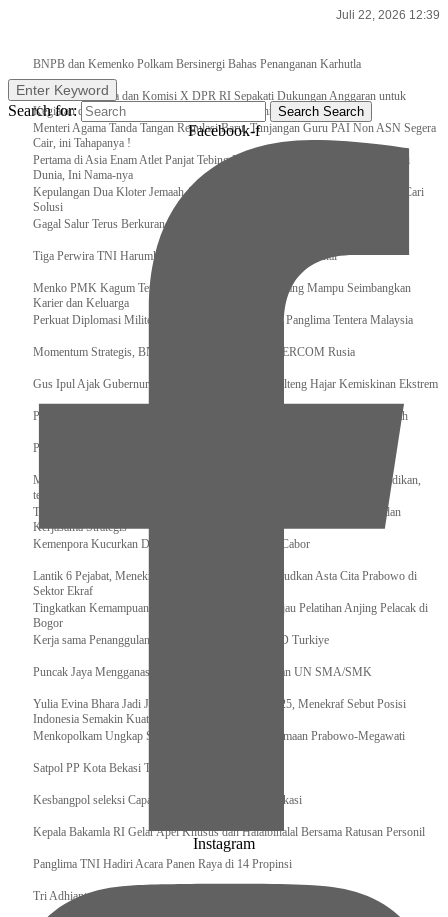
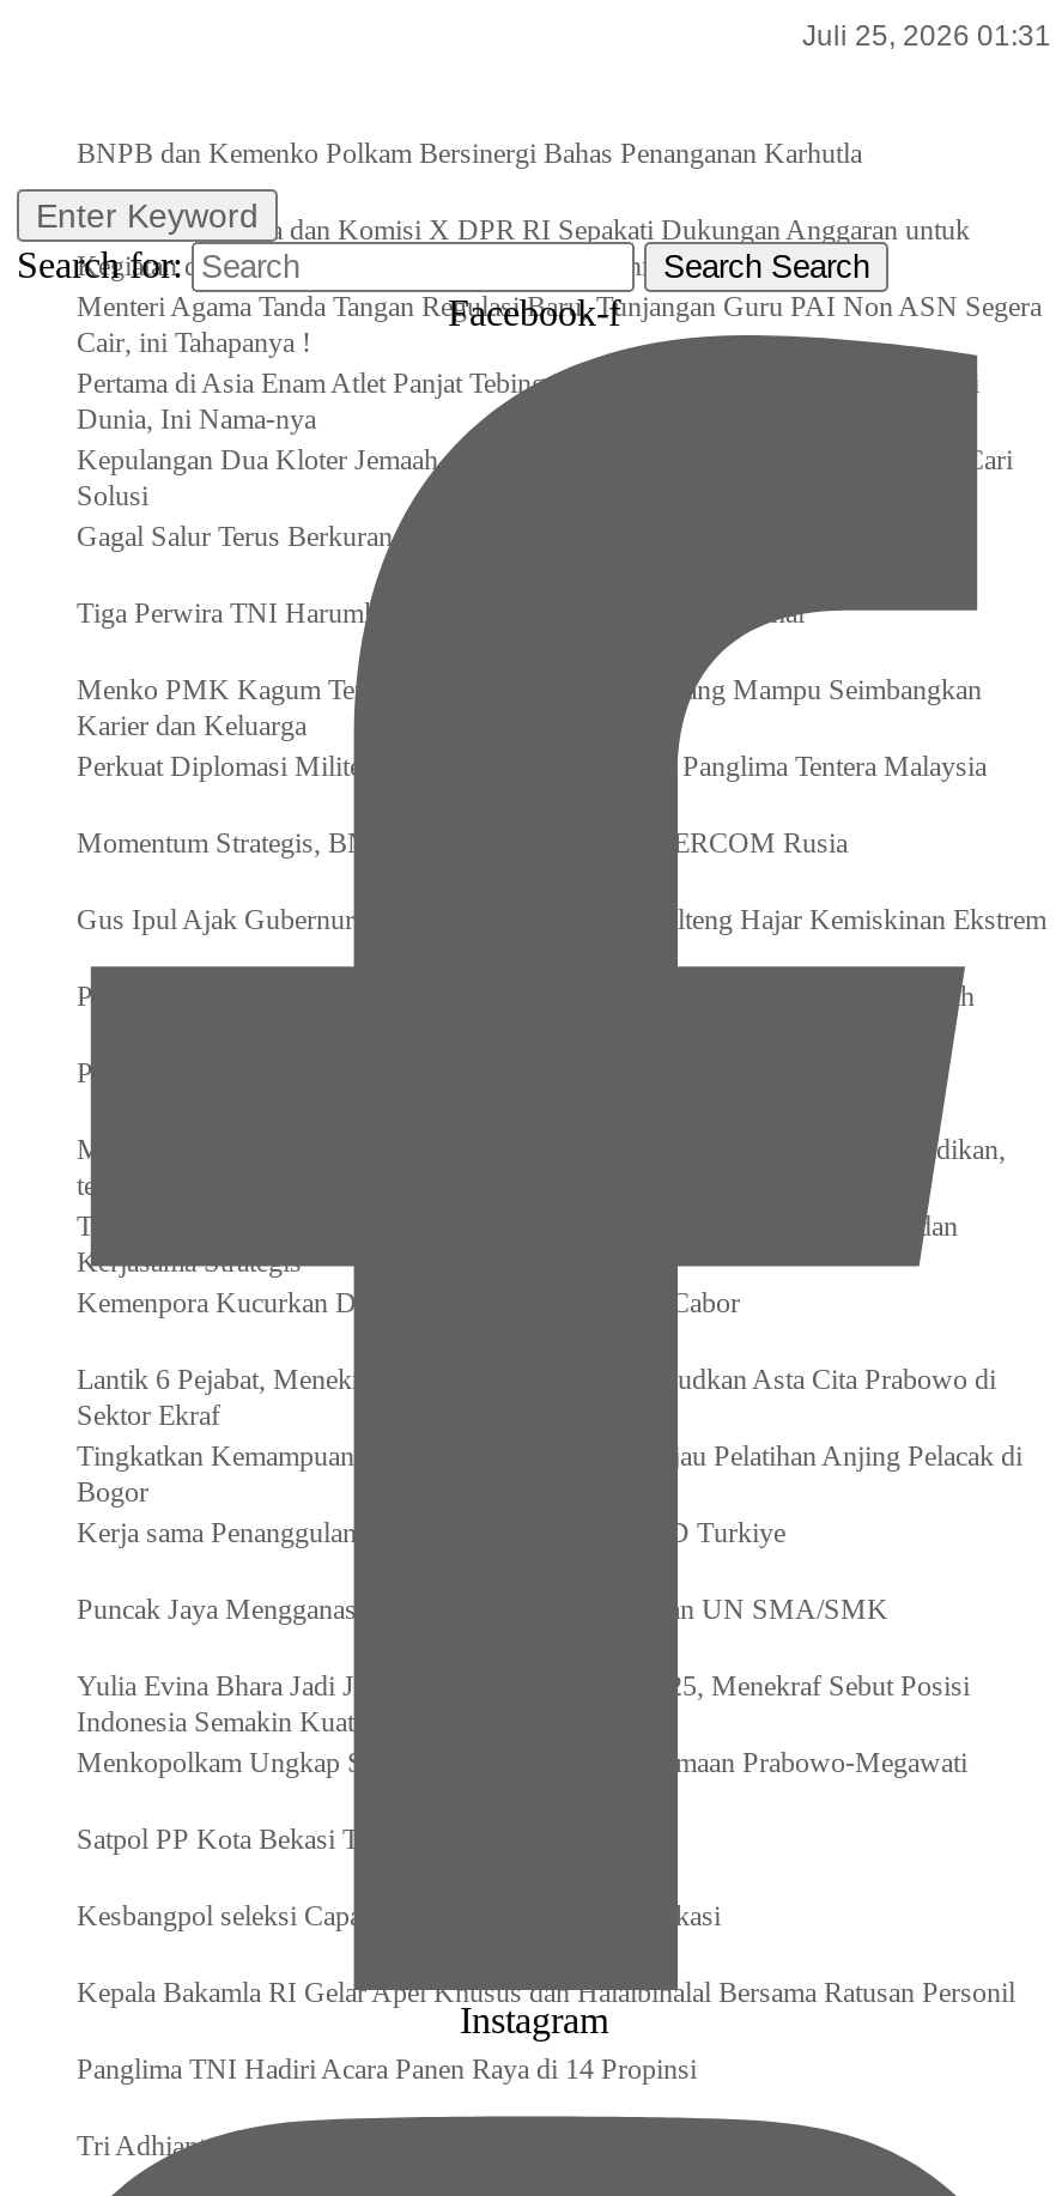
- Juli 22, 2026 12:39
+ Juli 25, 2026 01:31
